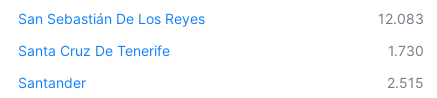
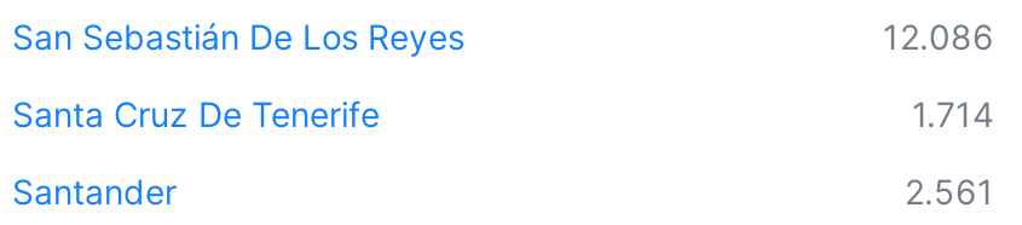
- 12.083
+ 12.086

- 1.730
+ 1.714

- 2.515
+ 2.561
